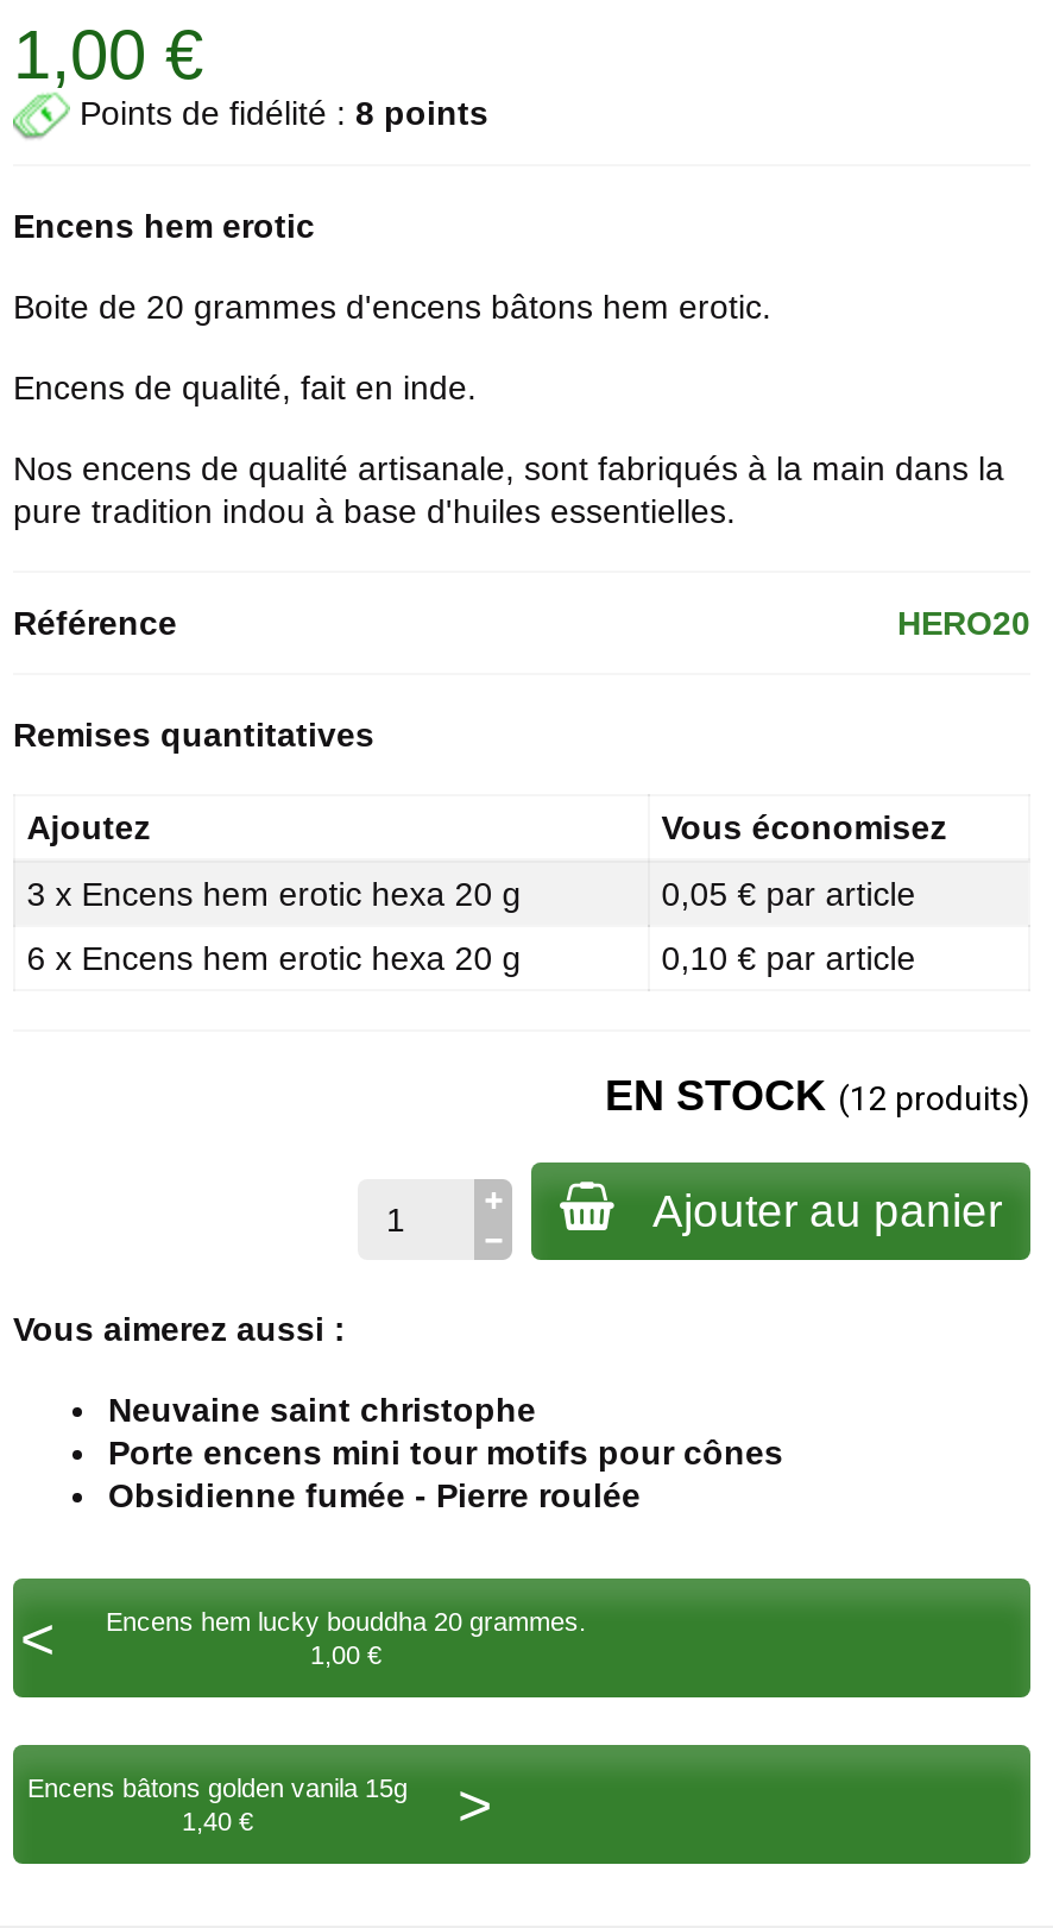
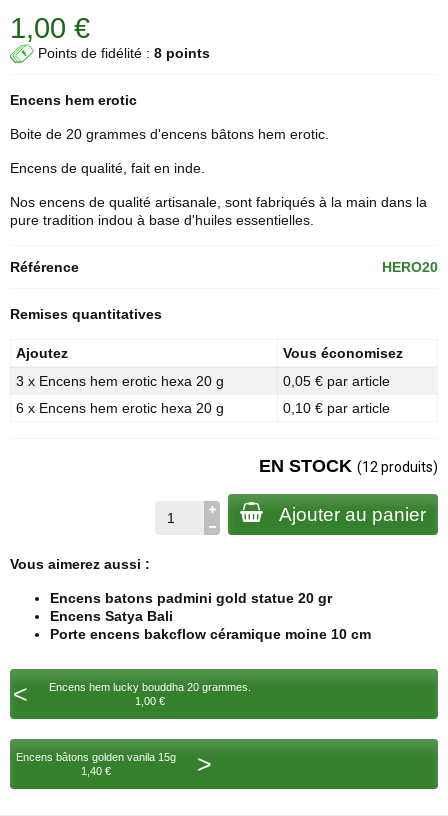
- Neuvaine saint christophe
- Porte encens mini tour motifs pour cônes
- Obsidienne fumée - Pierre roulée
+ Encens batons padmini gold statue 20 gr
+ Encens Satya Bali
+ Porte encens bakcflow céramique moine 10 cm
